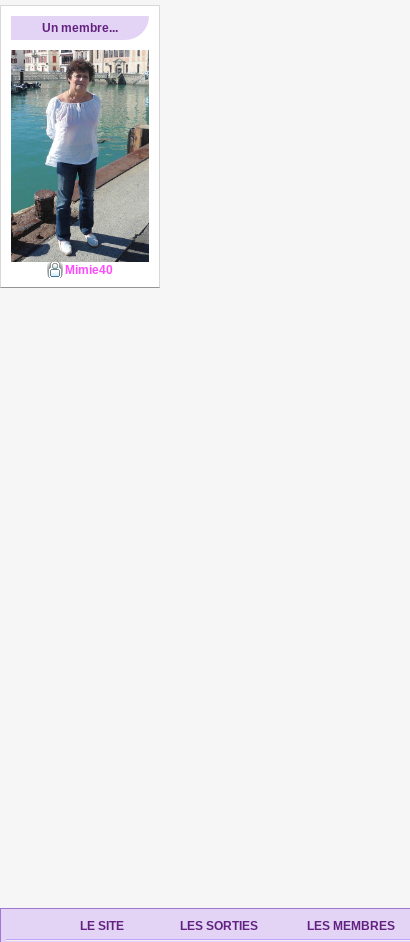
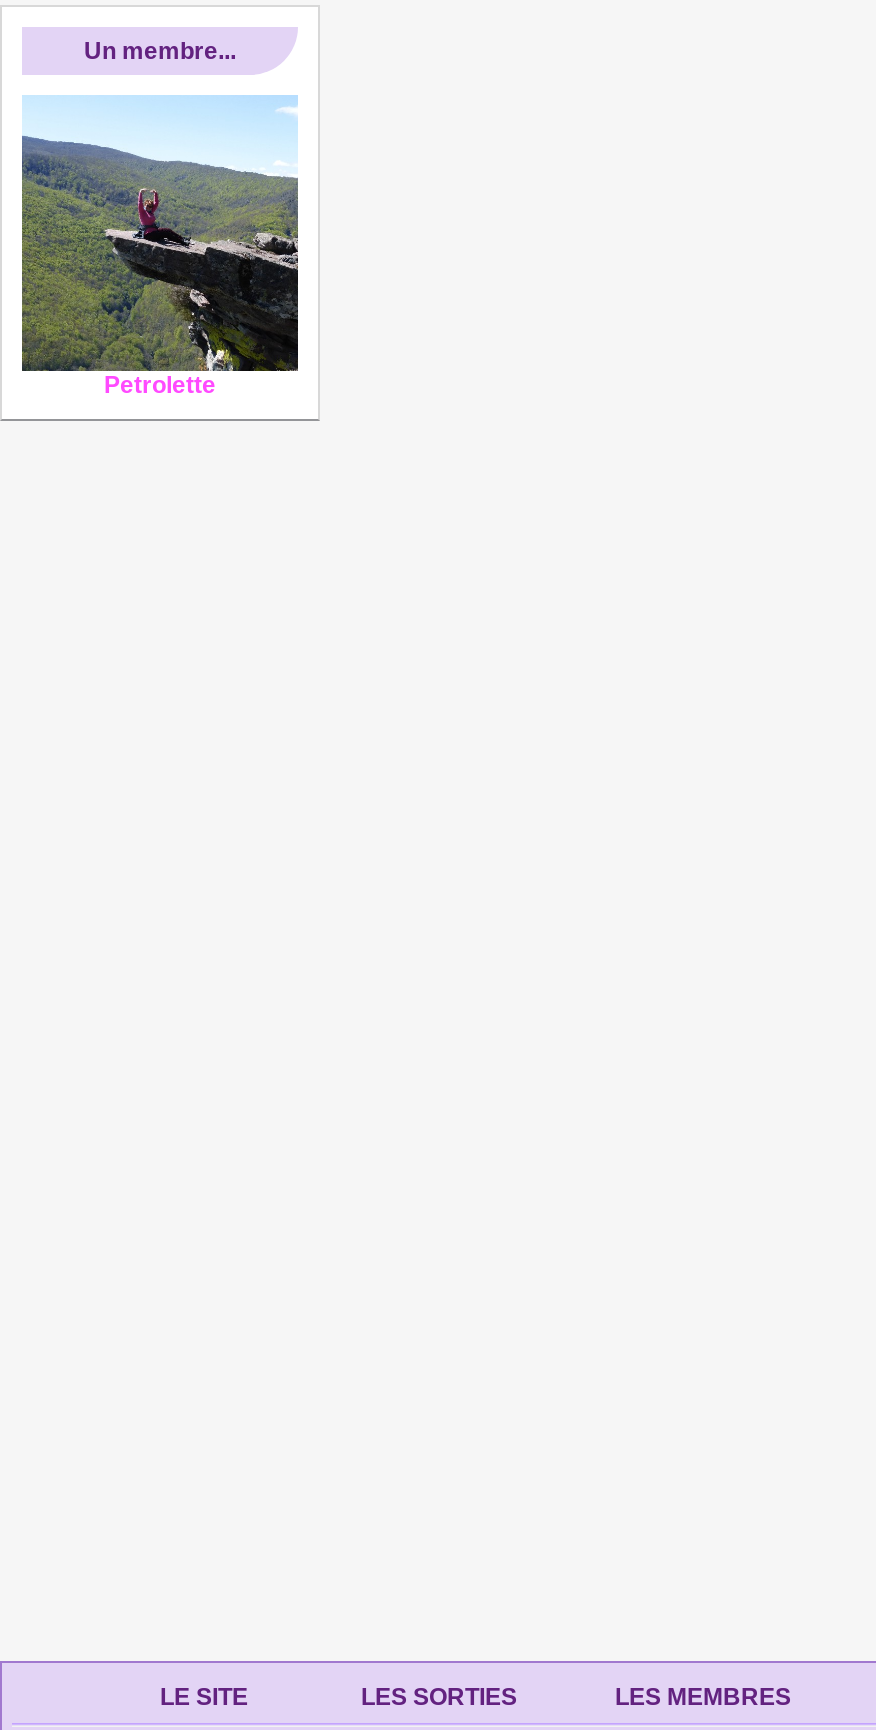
- [image]
- Mimie40
+ [image]
+ Petrolette
